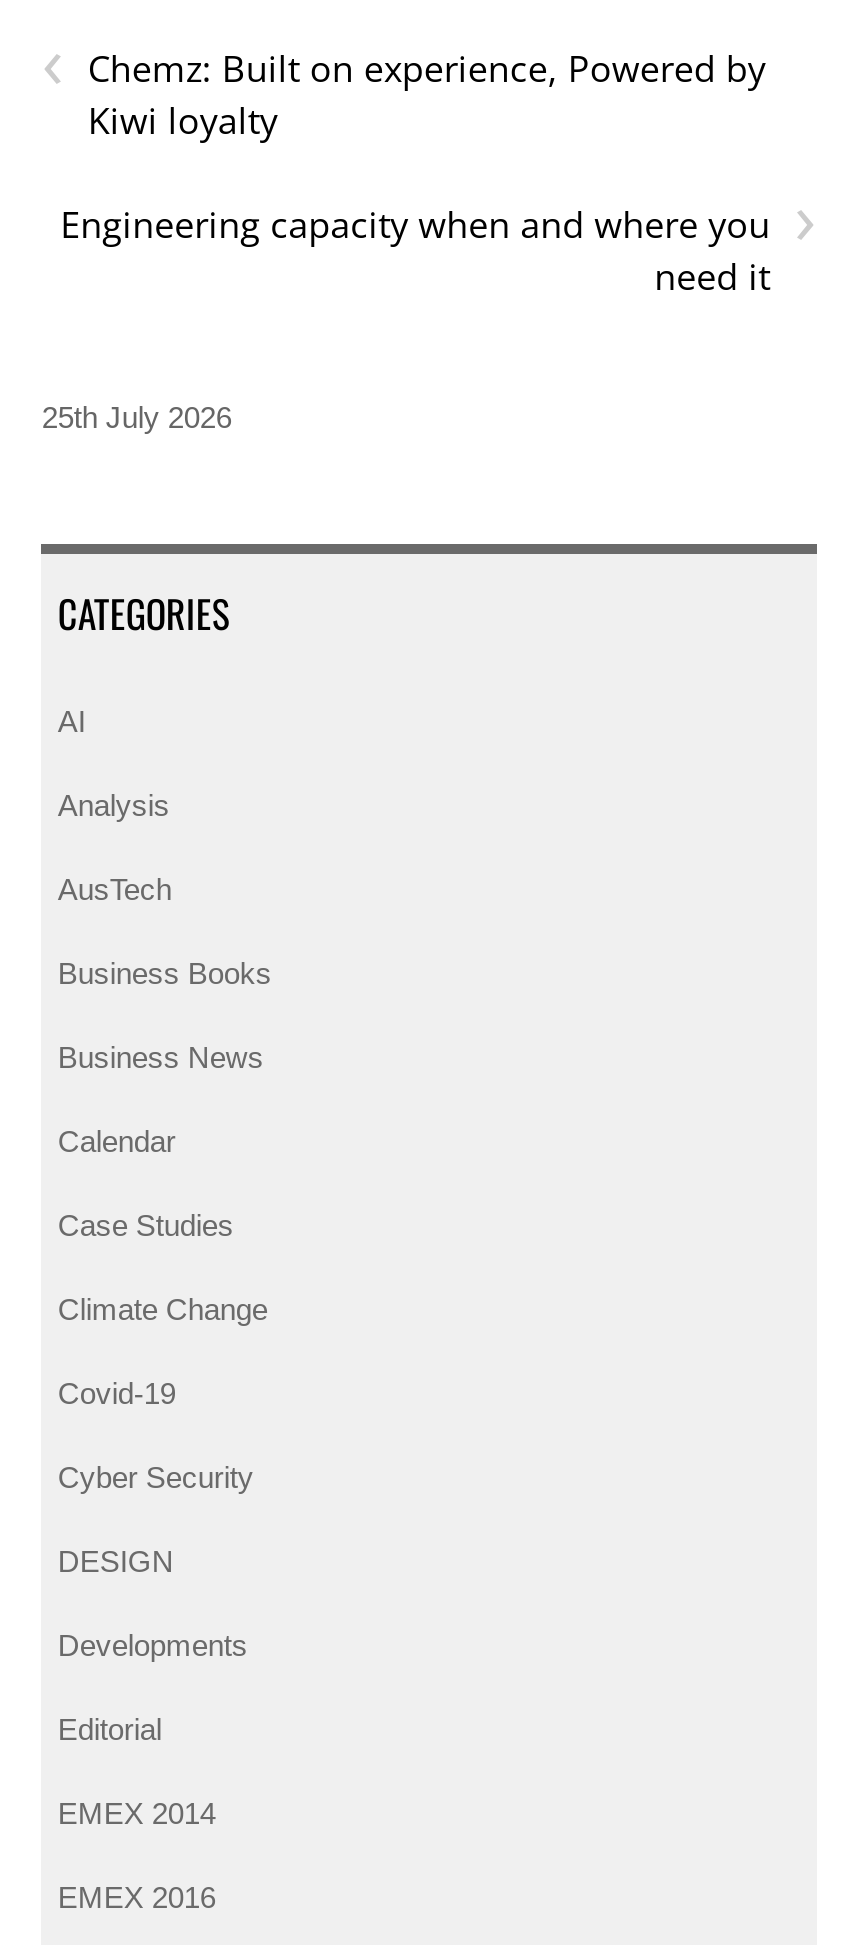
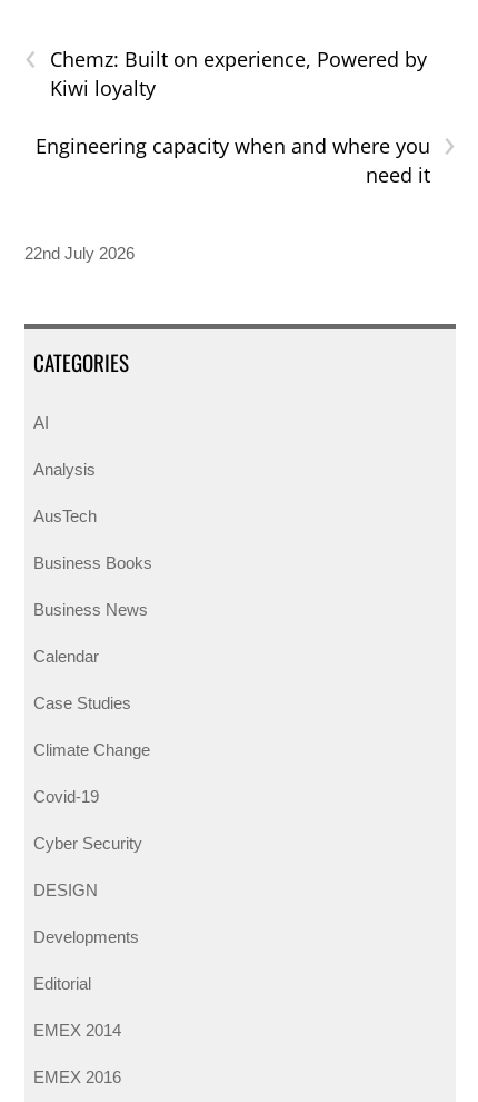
- 25th July 2026
+ 22nd July 2026
